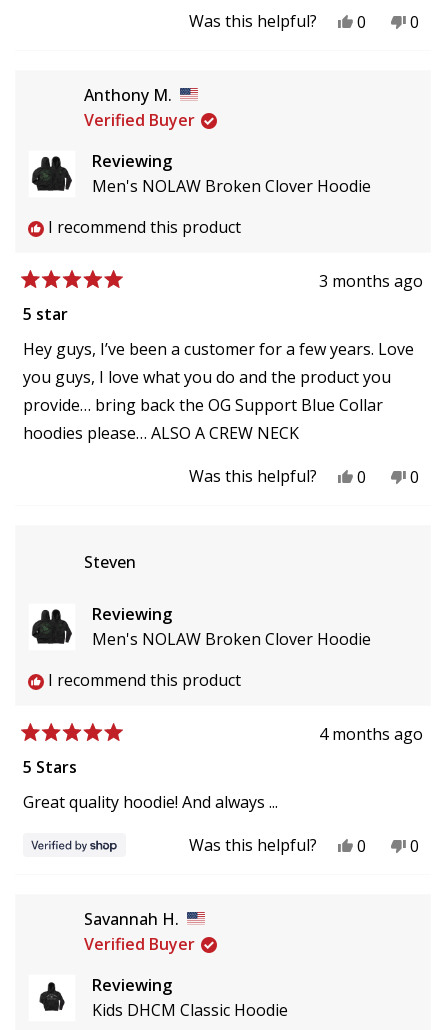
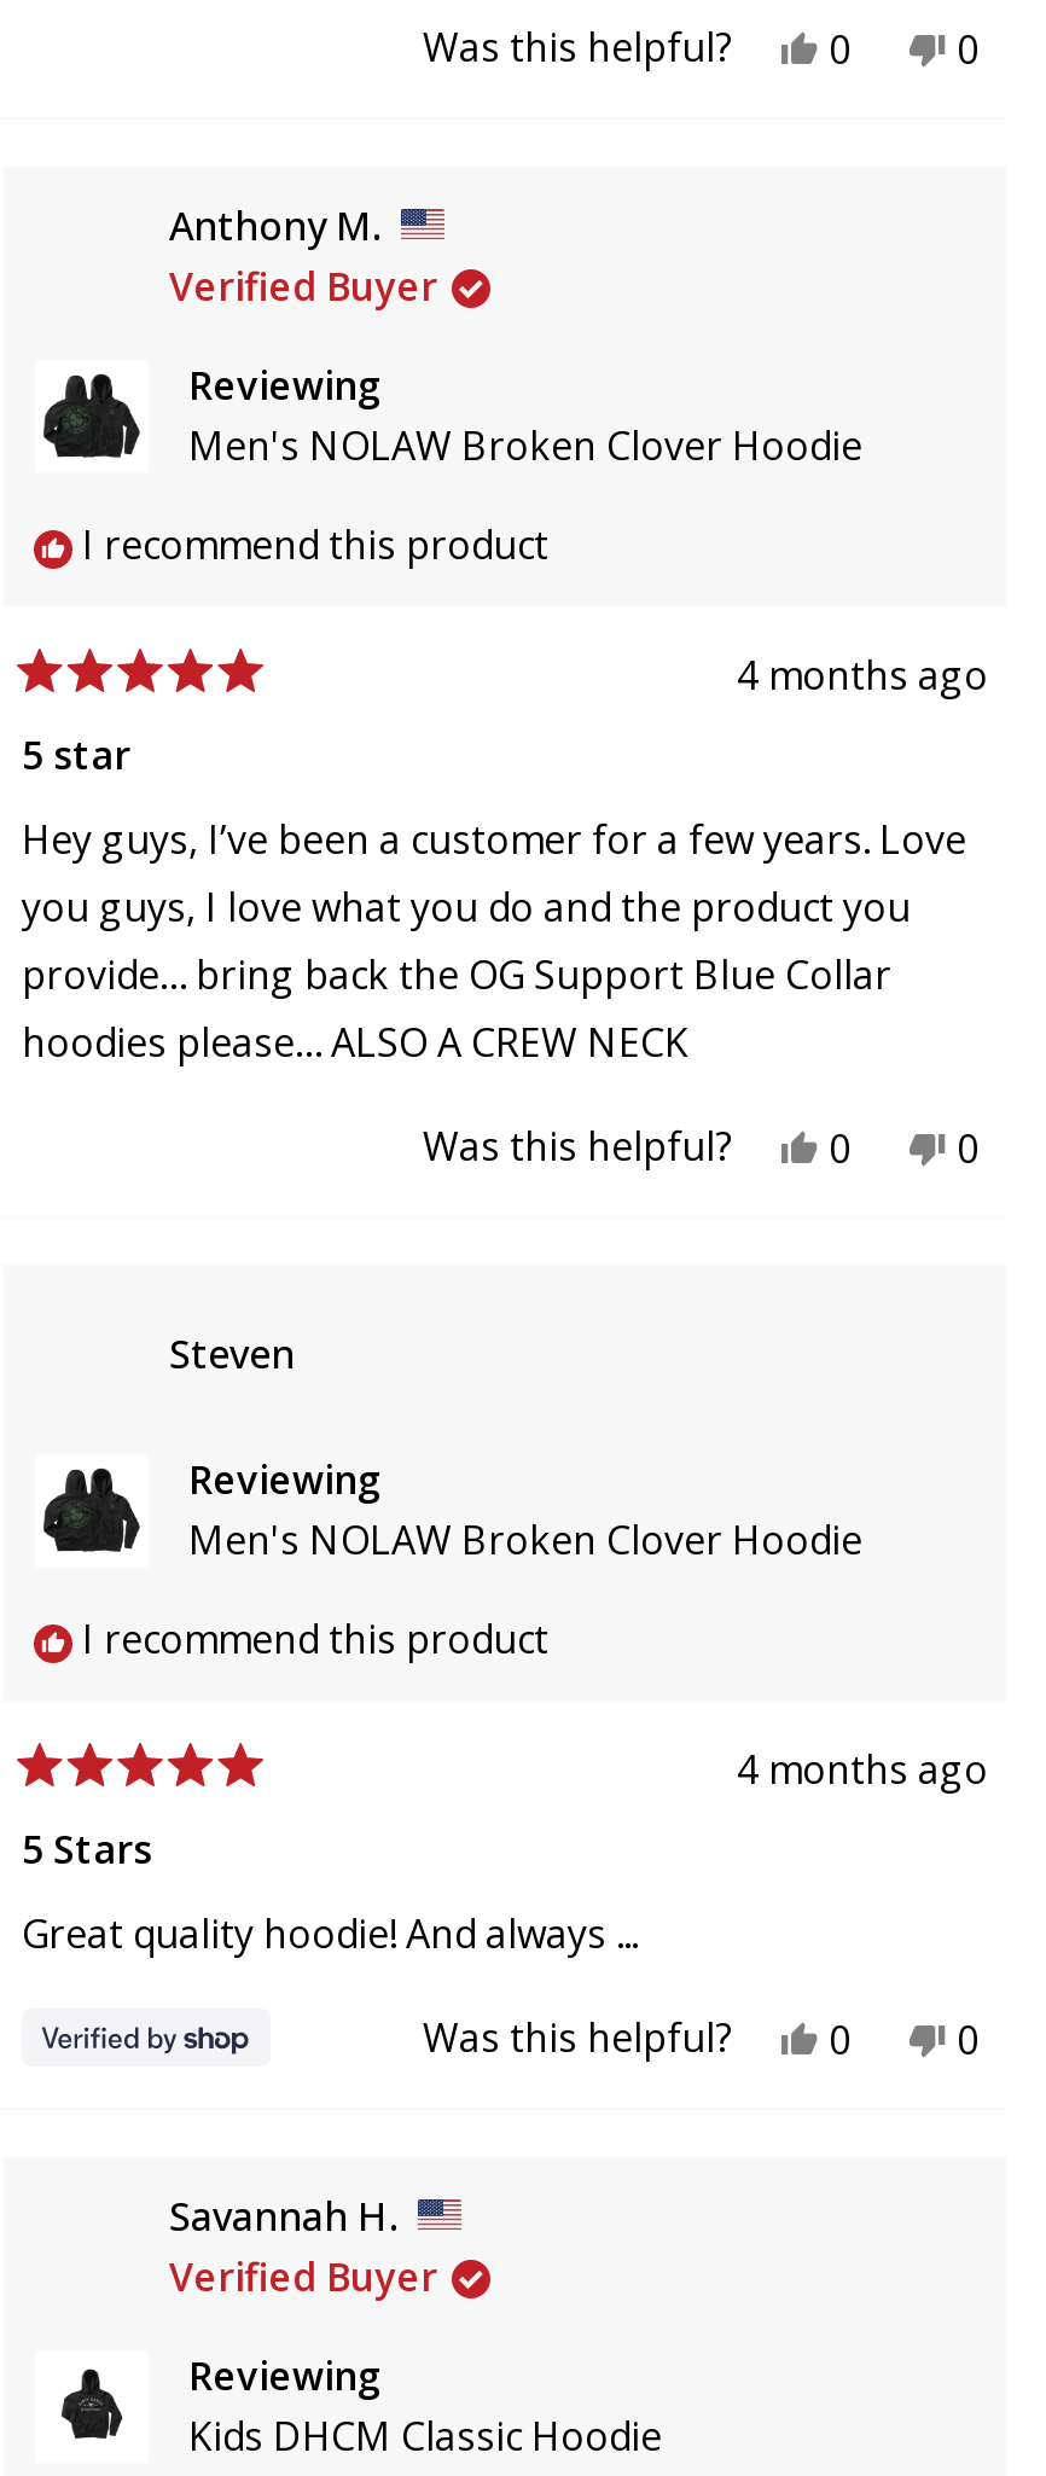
- 3 months ago
+ 4 months ago
